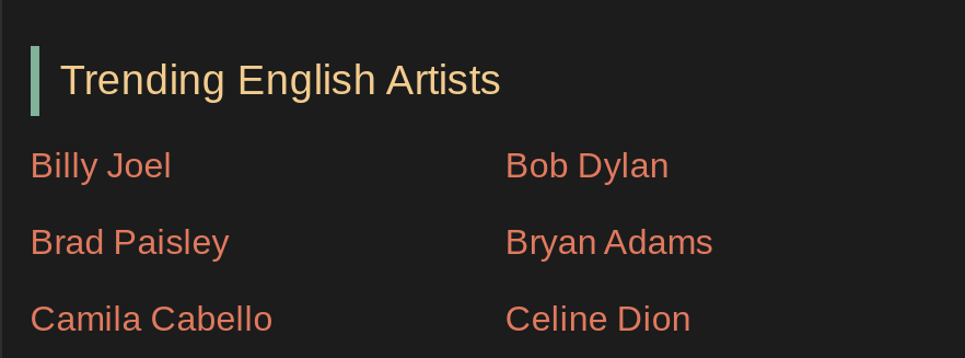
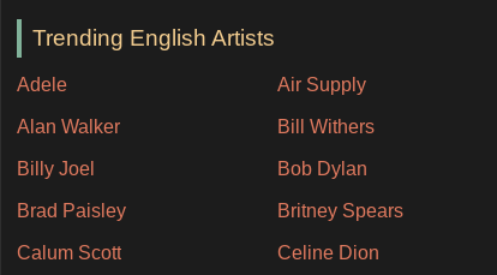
+ Adele
+ Air Supply
+ Alan Walker
+ Bill Withers

- Bryan Adams
+ Britney Spears

- Camila Cabello
+ Calum Scott
